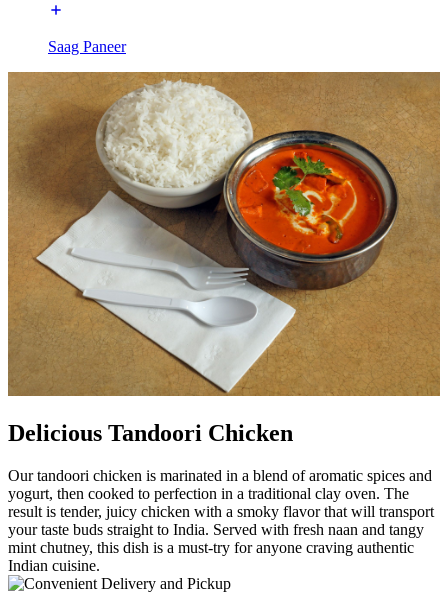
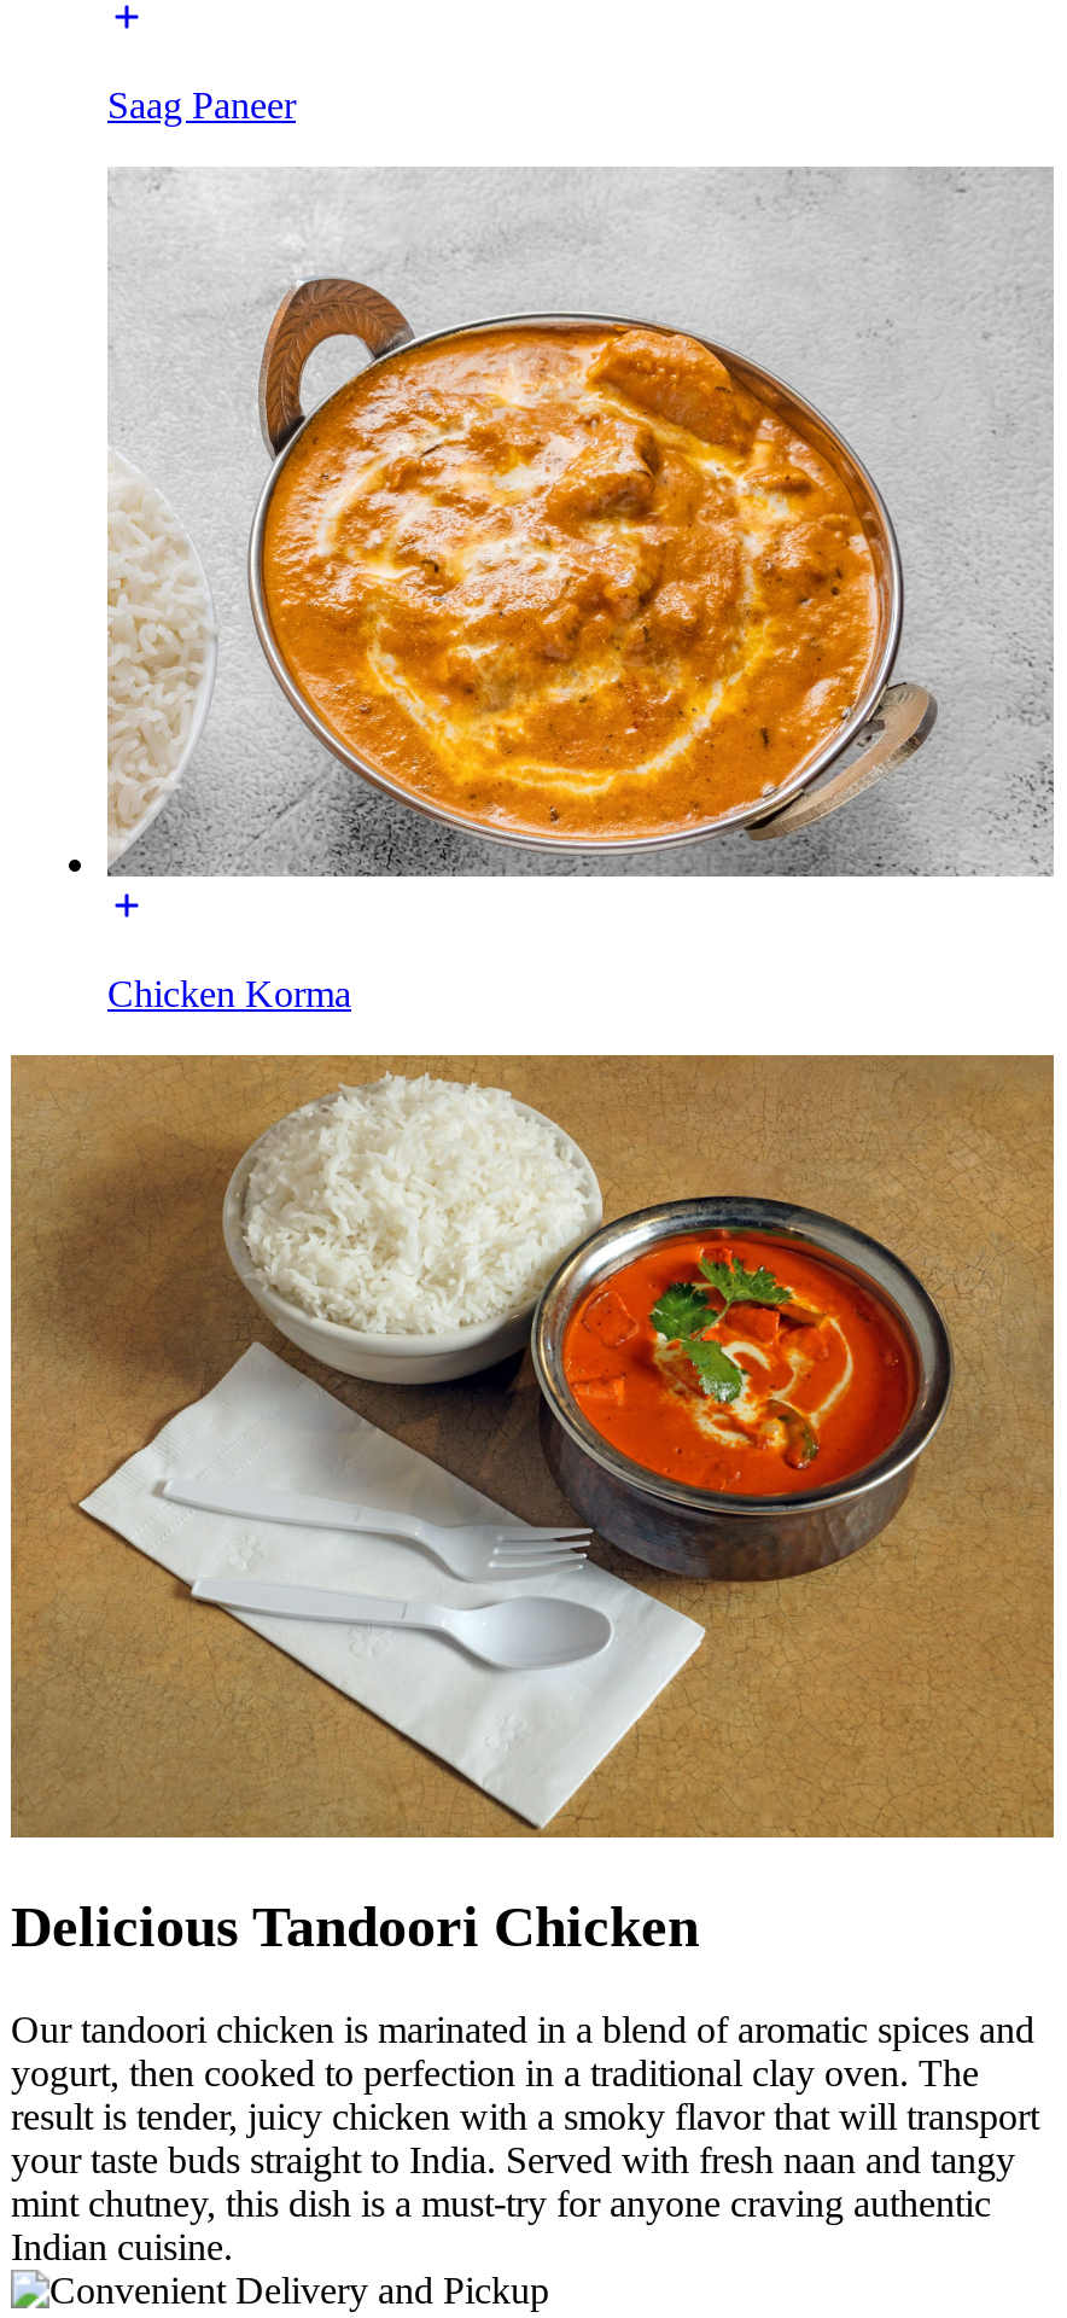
+ [image]
+ Chicken Korma
